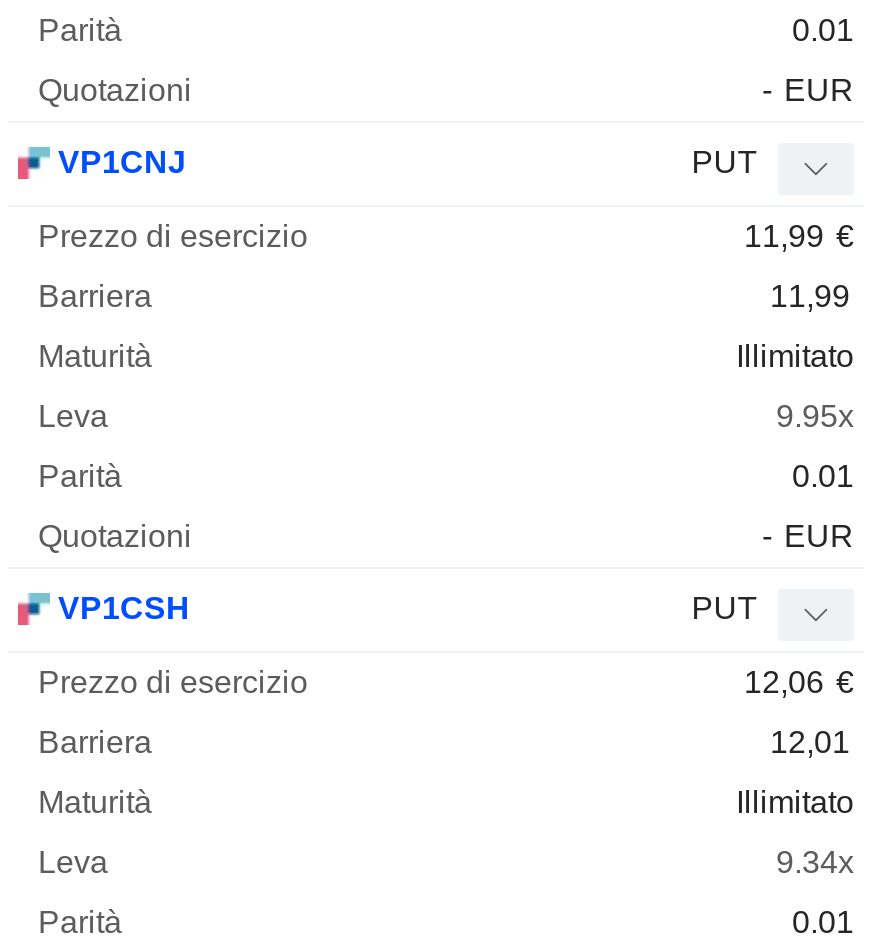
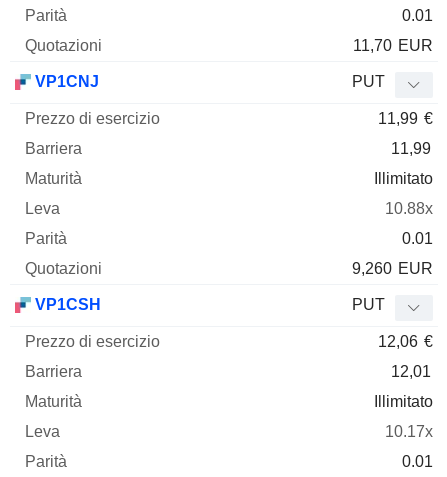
- - EUR
+ 11,70 EUR

- 9.95x
+ 10.88x

- - EUR
+ 9,260 EUR

- 9.34x
+ 10.17x
